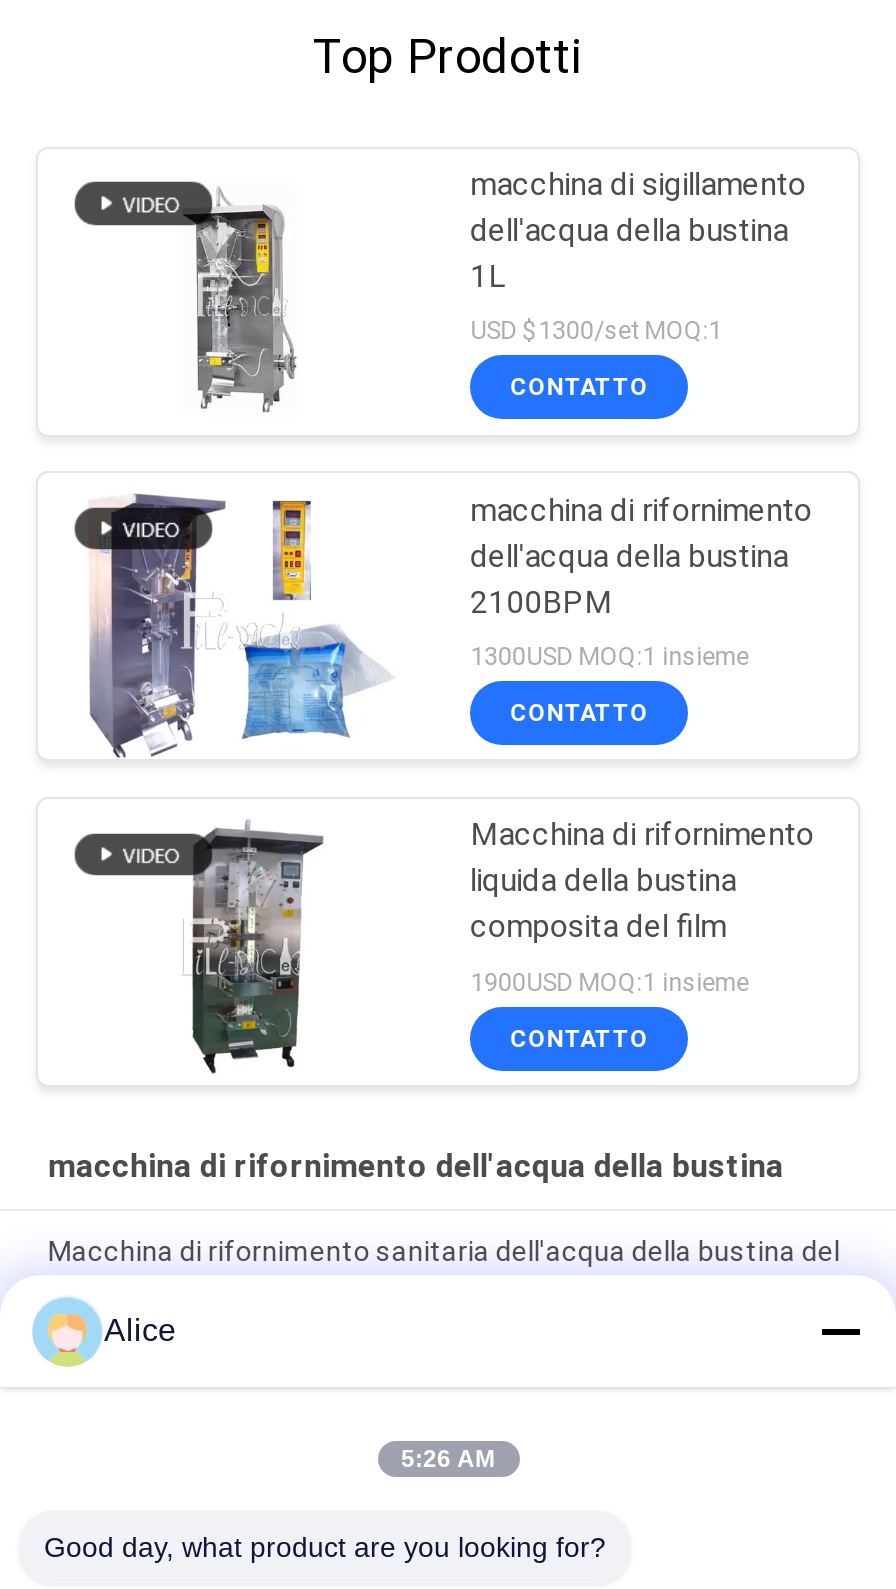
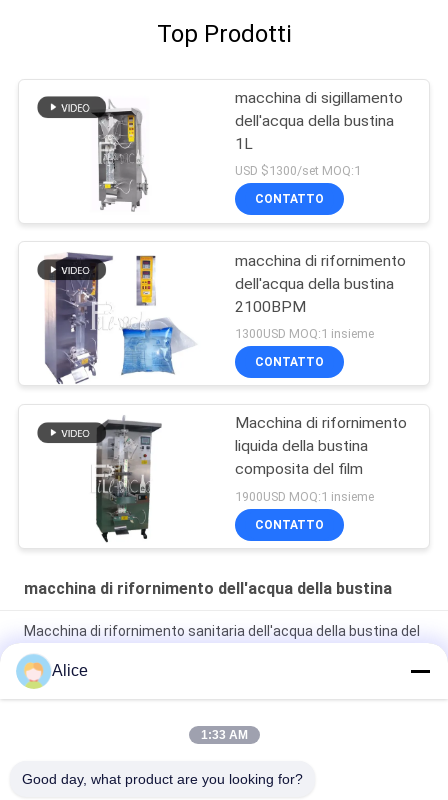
- 5:26 AM
+ 1:33 AM
